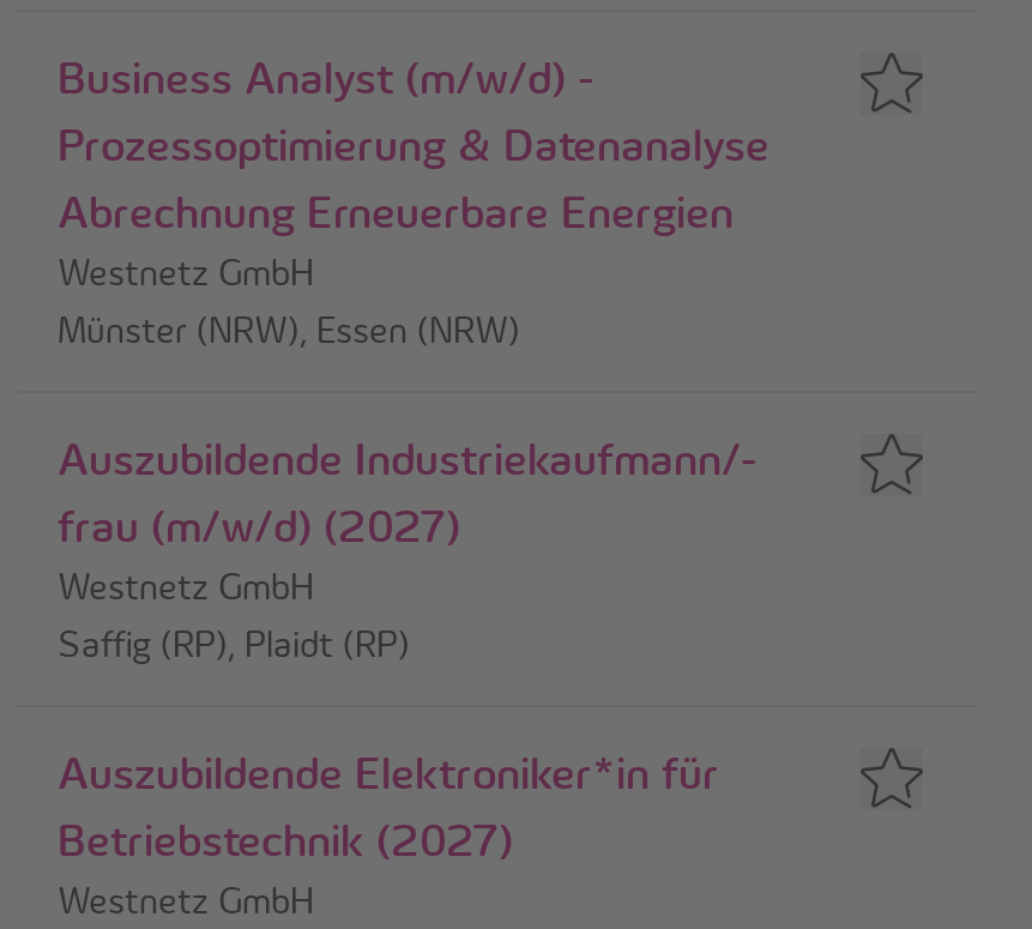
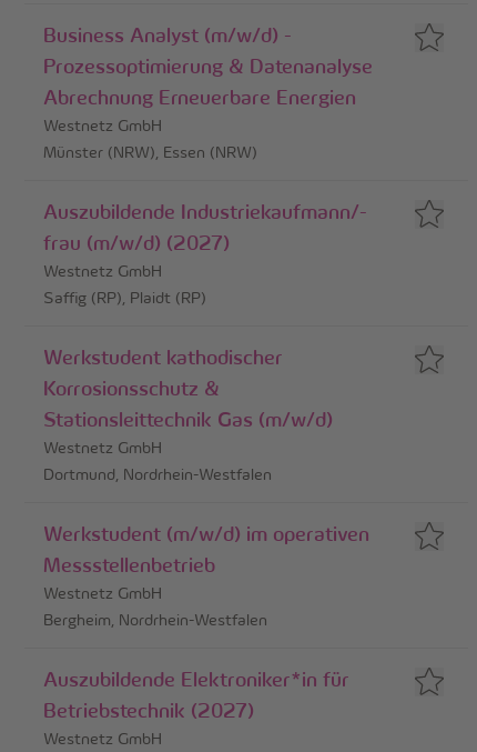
+ Werkstudent kathodischer
+ Korrosionsschutz &
+ Stationsleittechnik Gas (m/w/d)
+ Westnetz GmbH
+ Dortmund, Nordrhein-Westfalen
+ Werkstudent (m/w/d) im operativen
+ Messstellenbetrieb
+ Westnetz GmbH
+ Bergheim, Nordrhein-Westfalen
